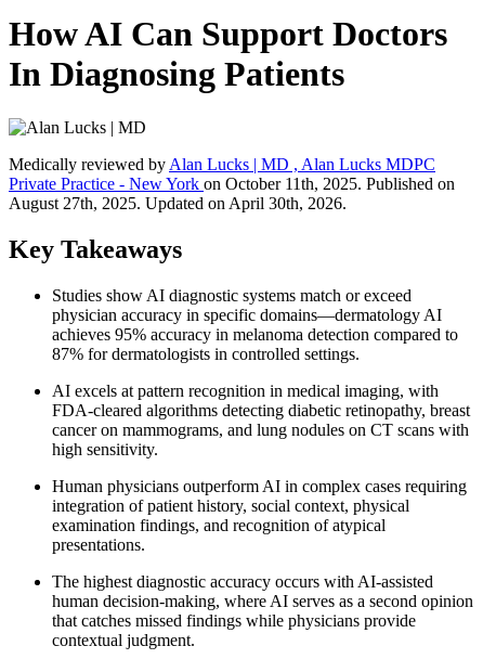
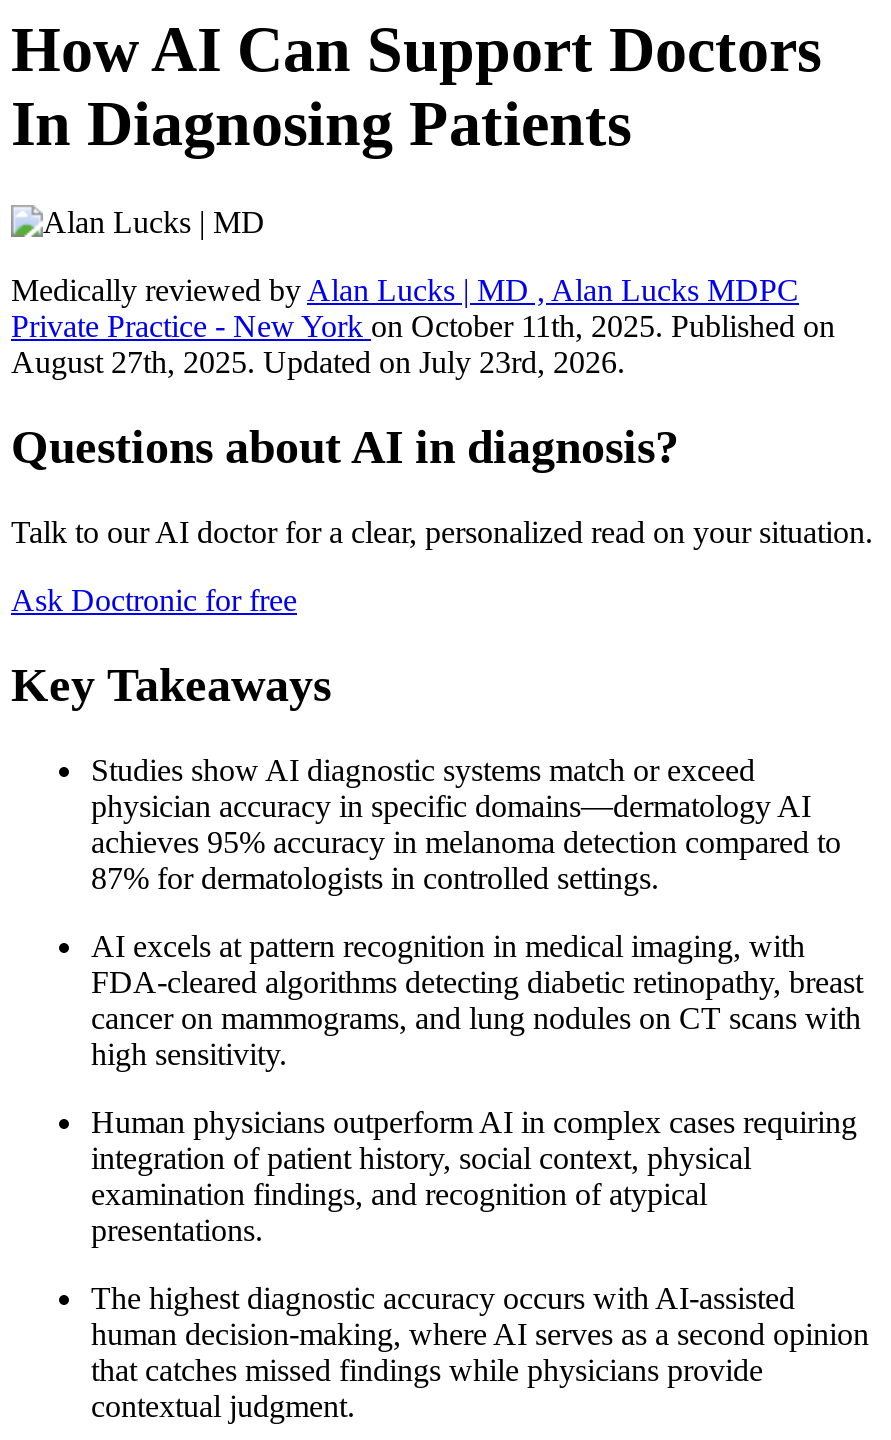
- August 27th, 2025. Updated on April 30th, 2026.
+ August 27th, 2025. Updated on July 23rd, 2026.
+ Questions about AI in diagnosis?
+ Talk to our AI doctor for a clear, personalized read on your situation.
+ Ask Doctronic for free
